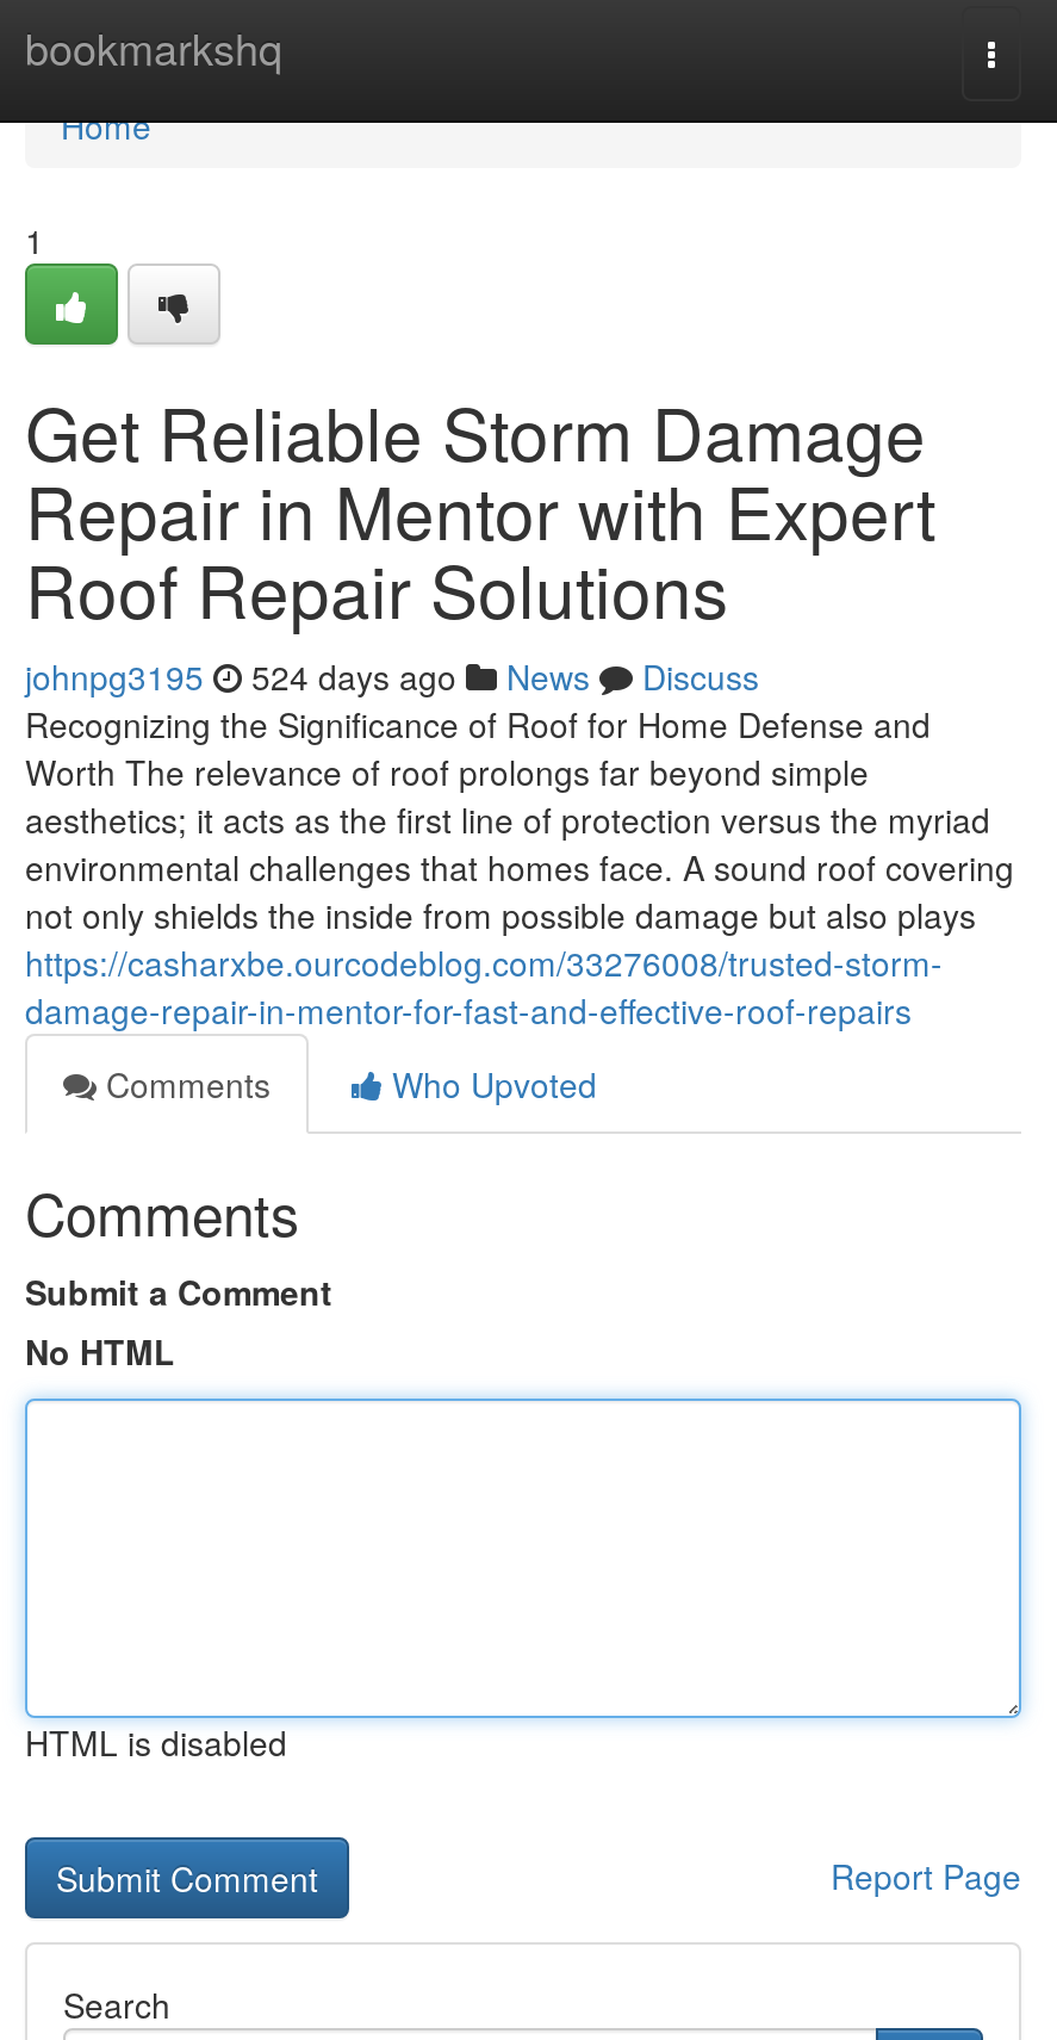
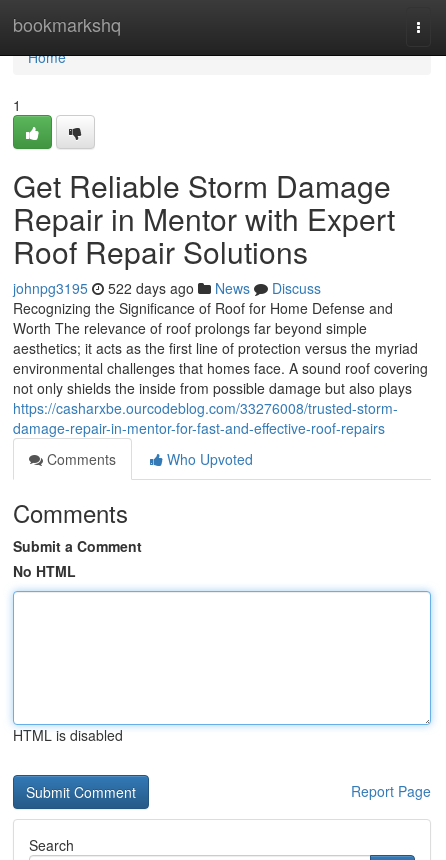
- johnpg3195 524 days ago News Discuss
+ johnpg3195 522 days ago News Discuss
